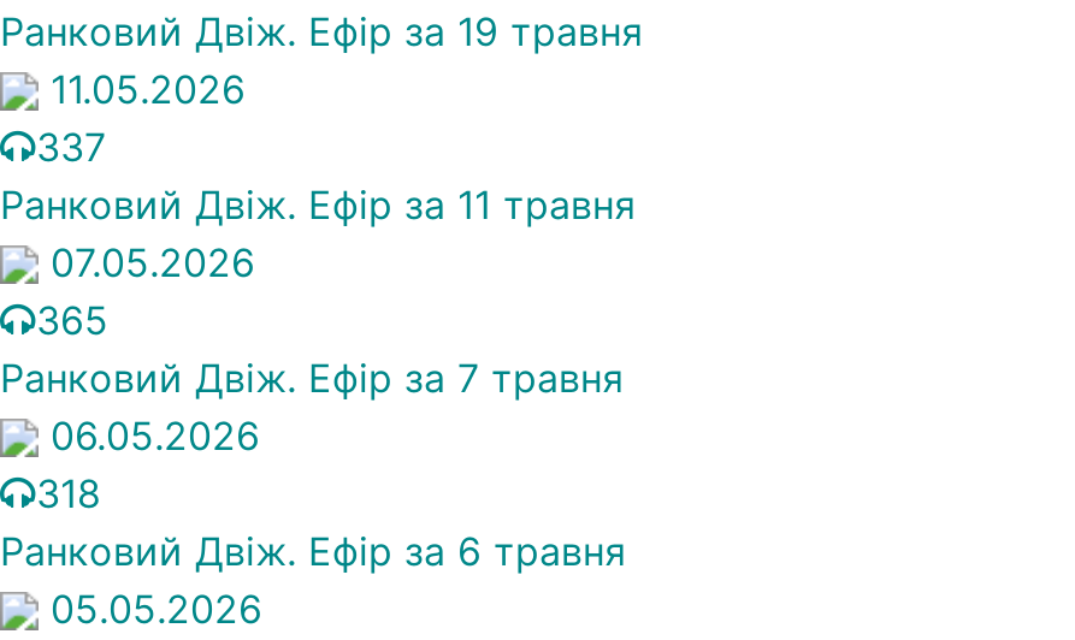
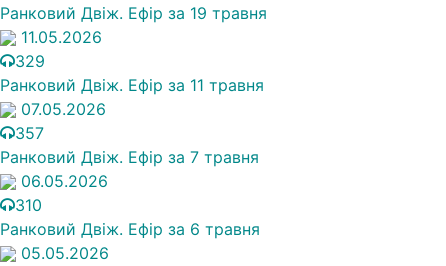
- 337
+ 329

- 365
+ 357

- 318
+ 310
